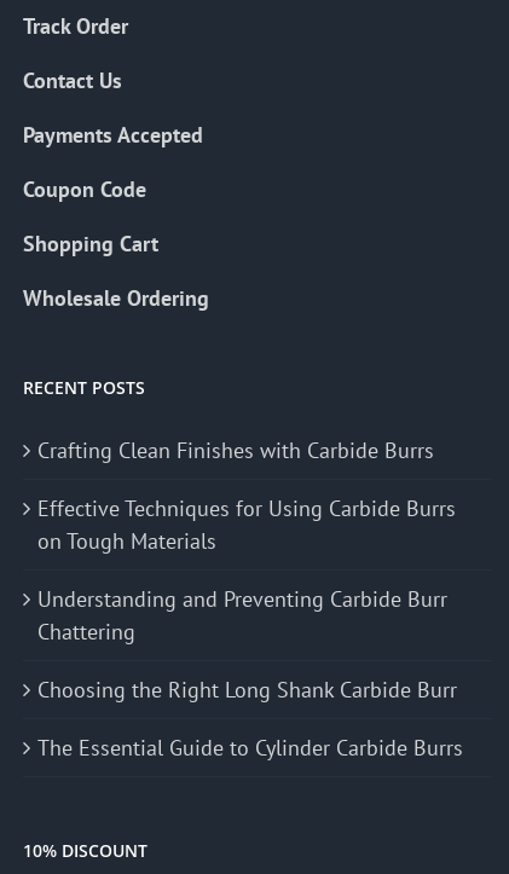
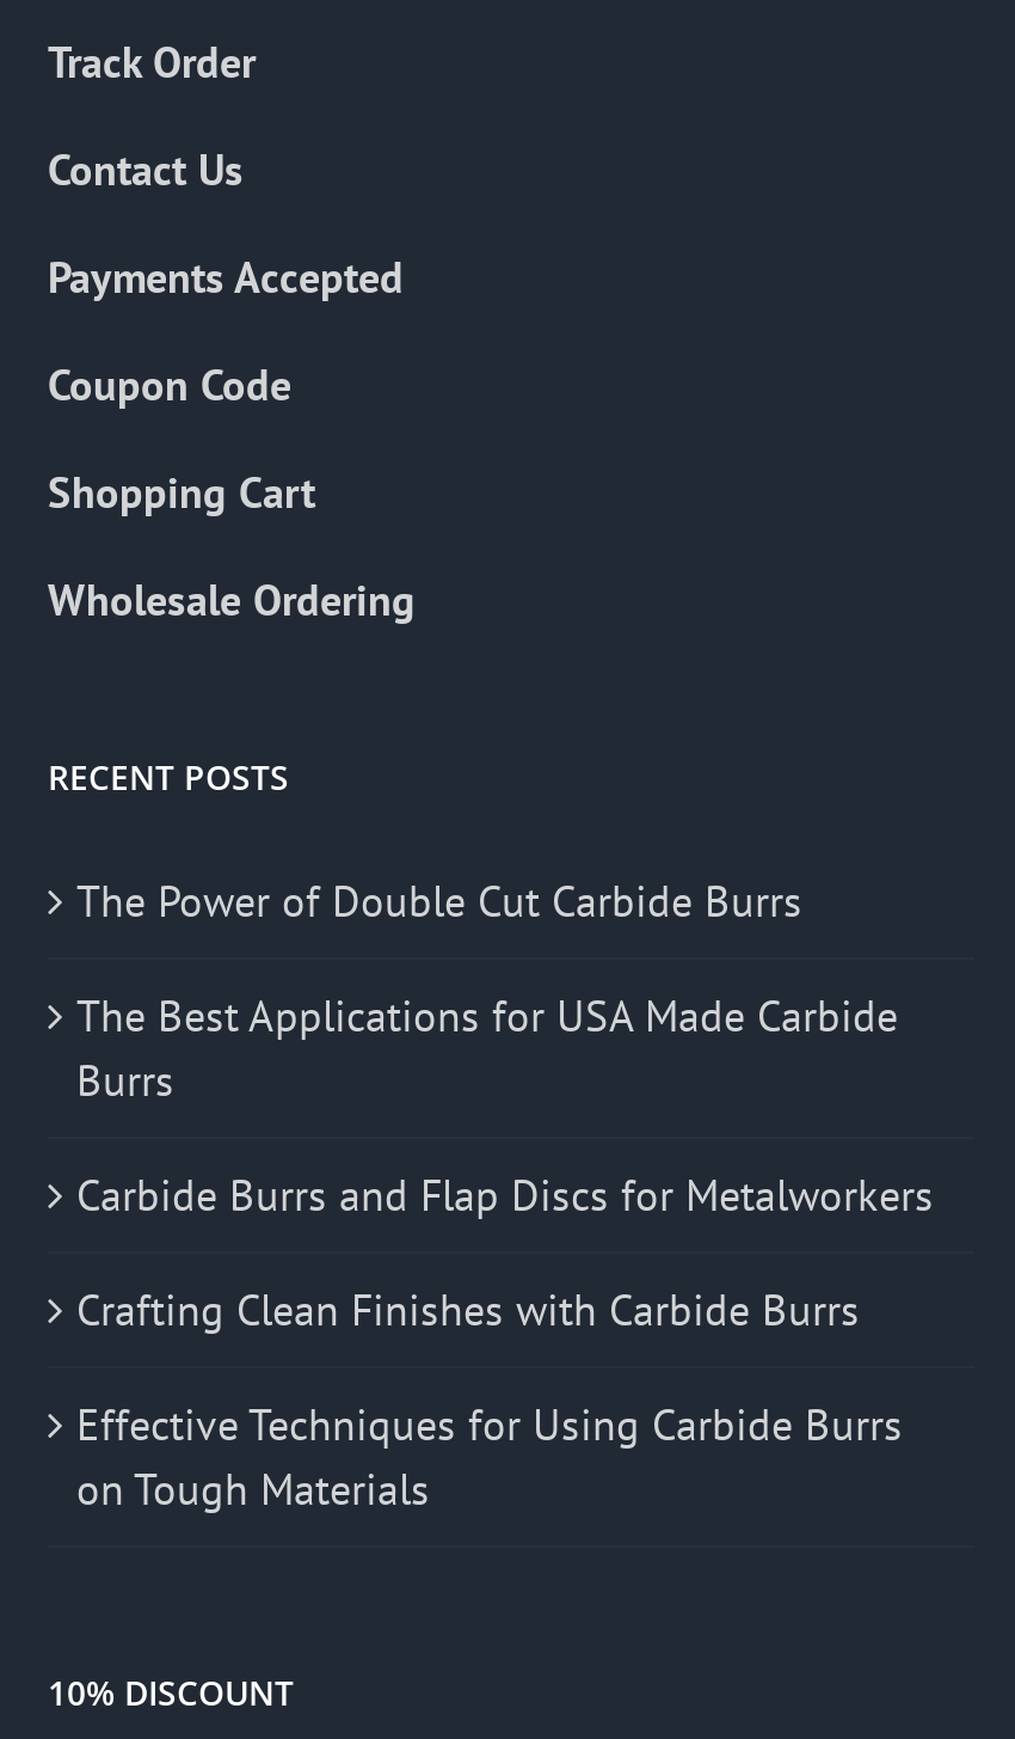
+ The Power of Double Cut Carbide Burrs
+ The Best Applications for USA Made Carbide
+ Burrs
+ Carbide Burrs and Flap Discs for Metalworkers

moved down: Crafting Clean Finishes with Carbide Burrs | Effective Techniques for Using Carbide Burrs | on Tough Materials

- Understanding and Preventing Carbide Burr
- Chattering
- Choosing the Right Long Shank Carbide Burr
- The Essential Guide to Cylinder Carbide Burrs
